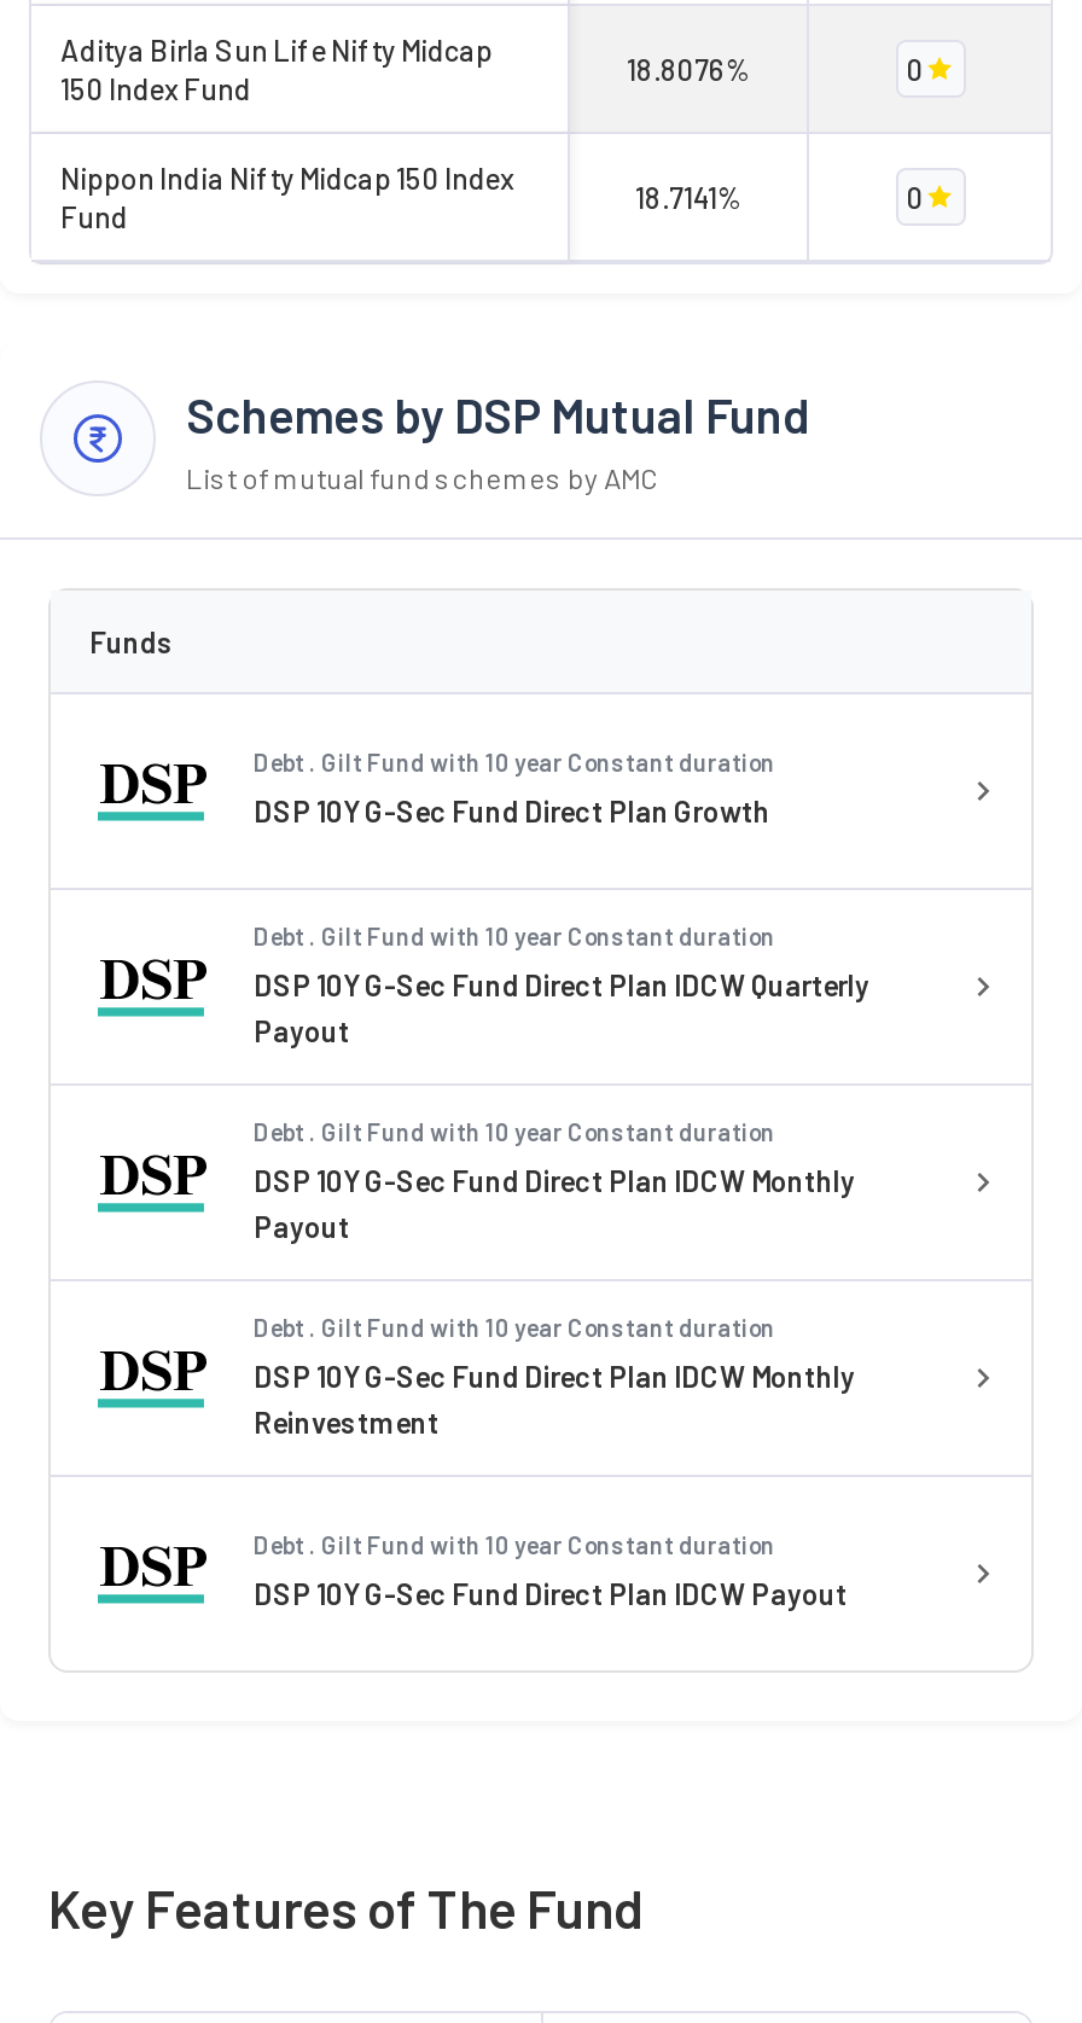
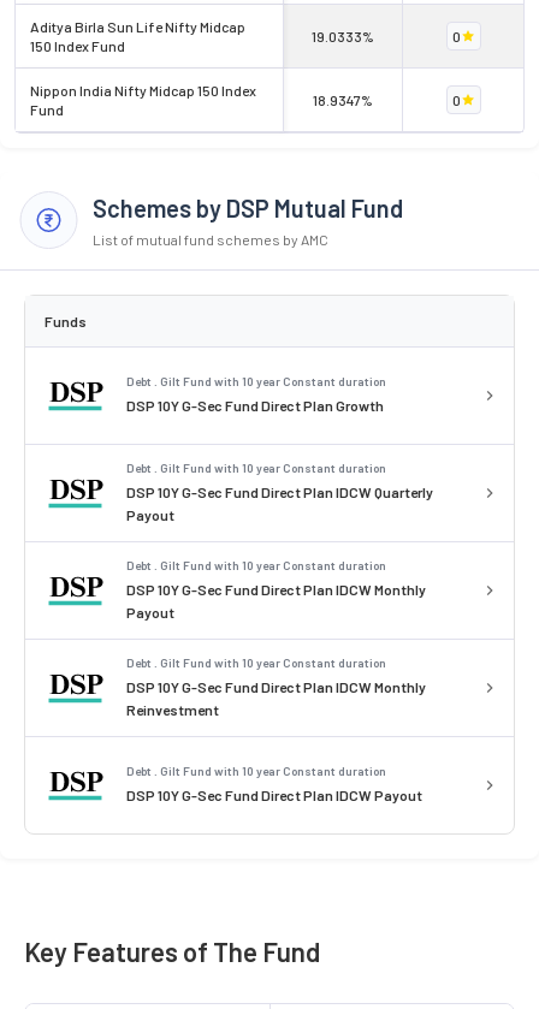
- 18.8076%
+ 19.0333%

- 18.7141%
+ 18.9347%
